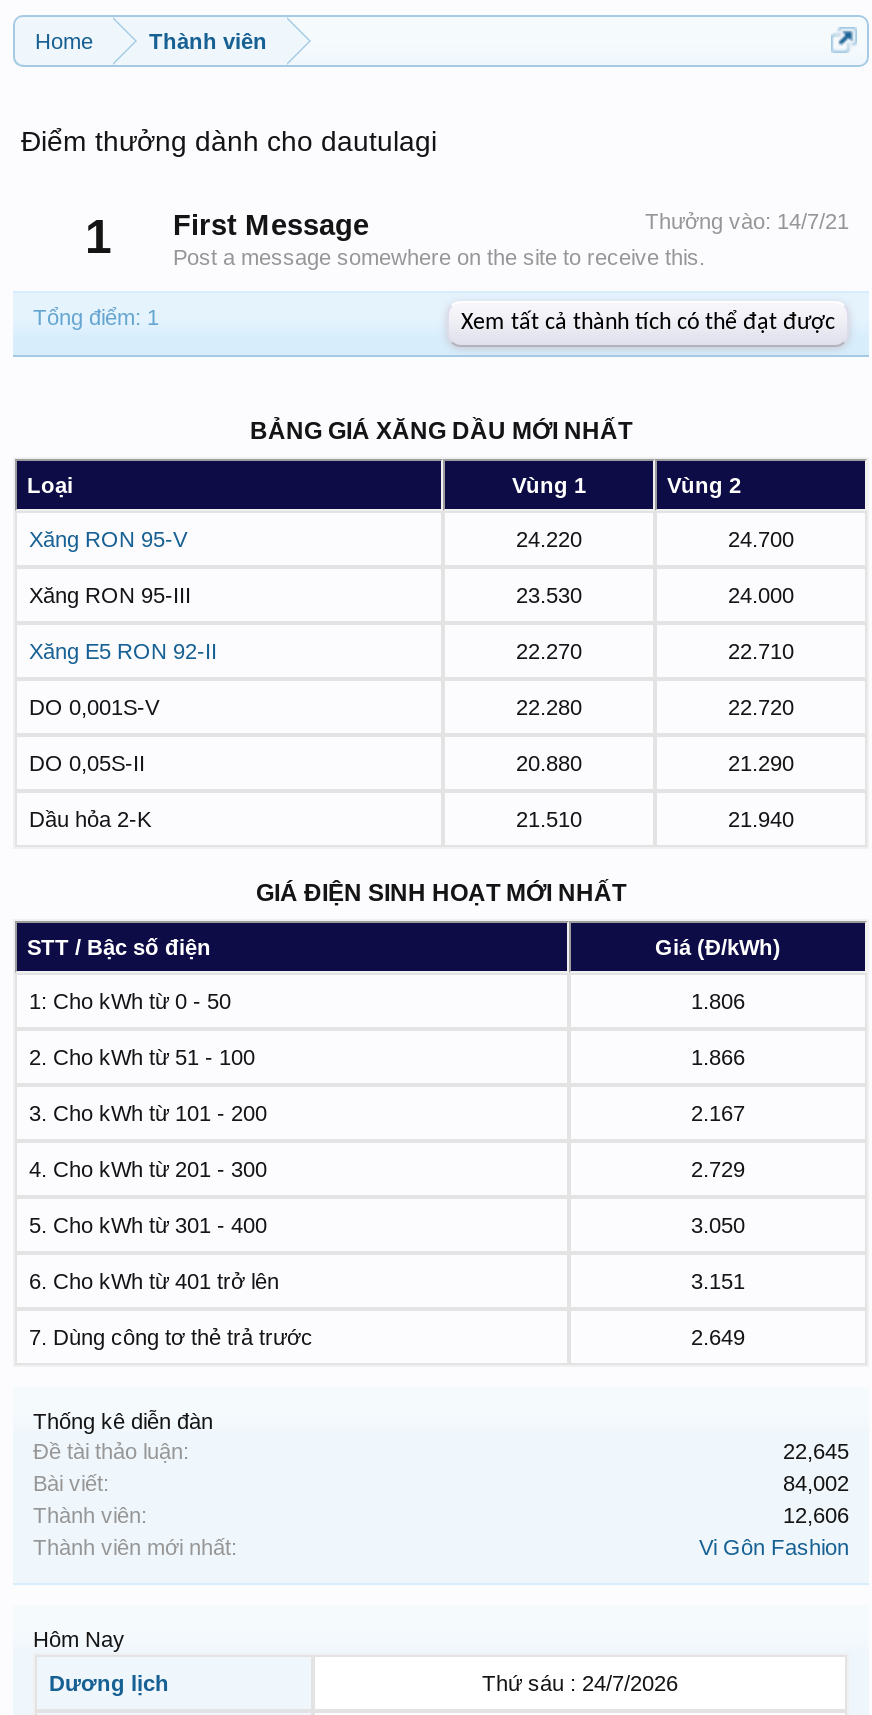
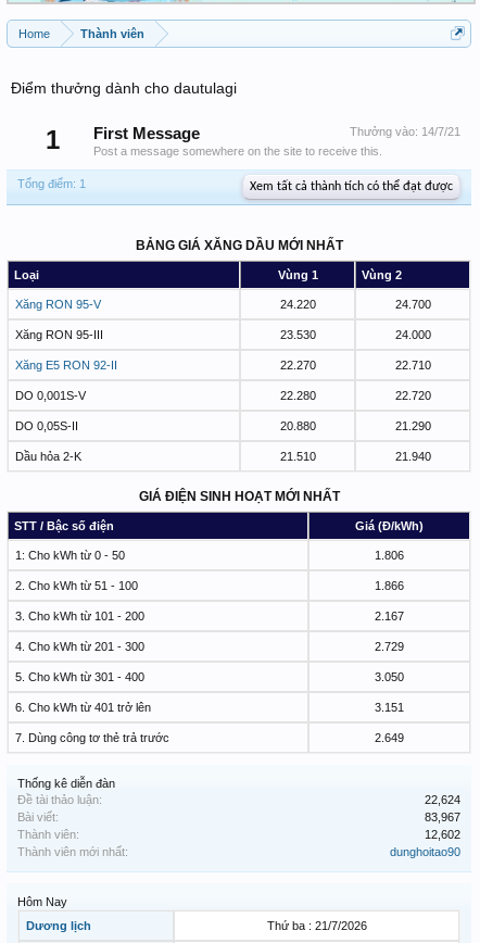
- 22,645
+ 22,624

- 84,002
+ 83,967

- 12,606
+ 12,602

- Vi Gôn Fashion
+ dunghoitao90

- Thứ sáu : 24/7/2026
+ Thứ ba : 21/7/2026
